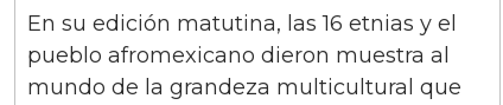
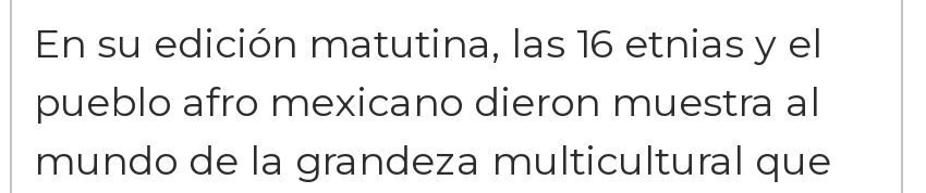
- pueblo afromexicano dieron muestra al
+ pueblo afro mexicano dieron muestra al
